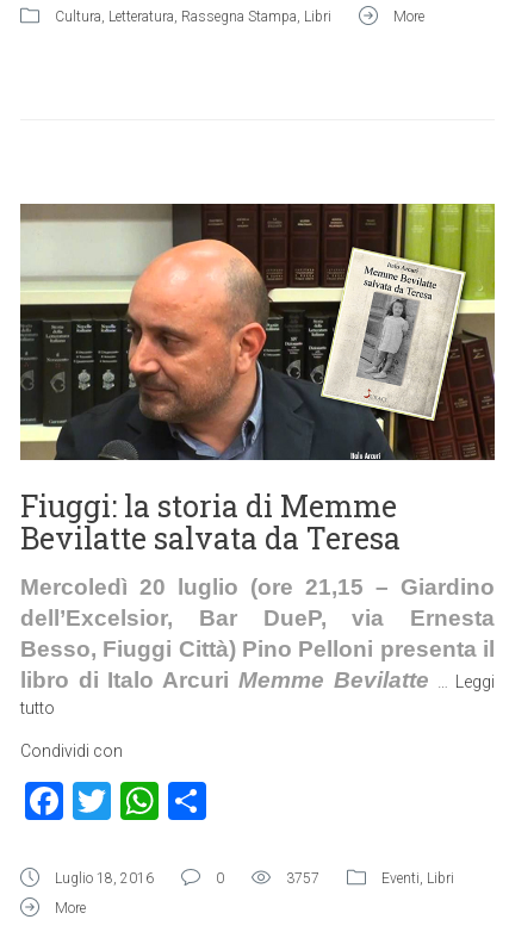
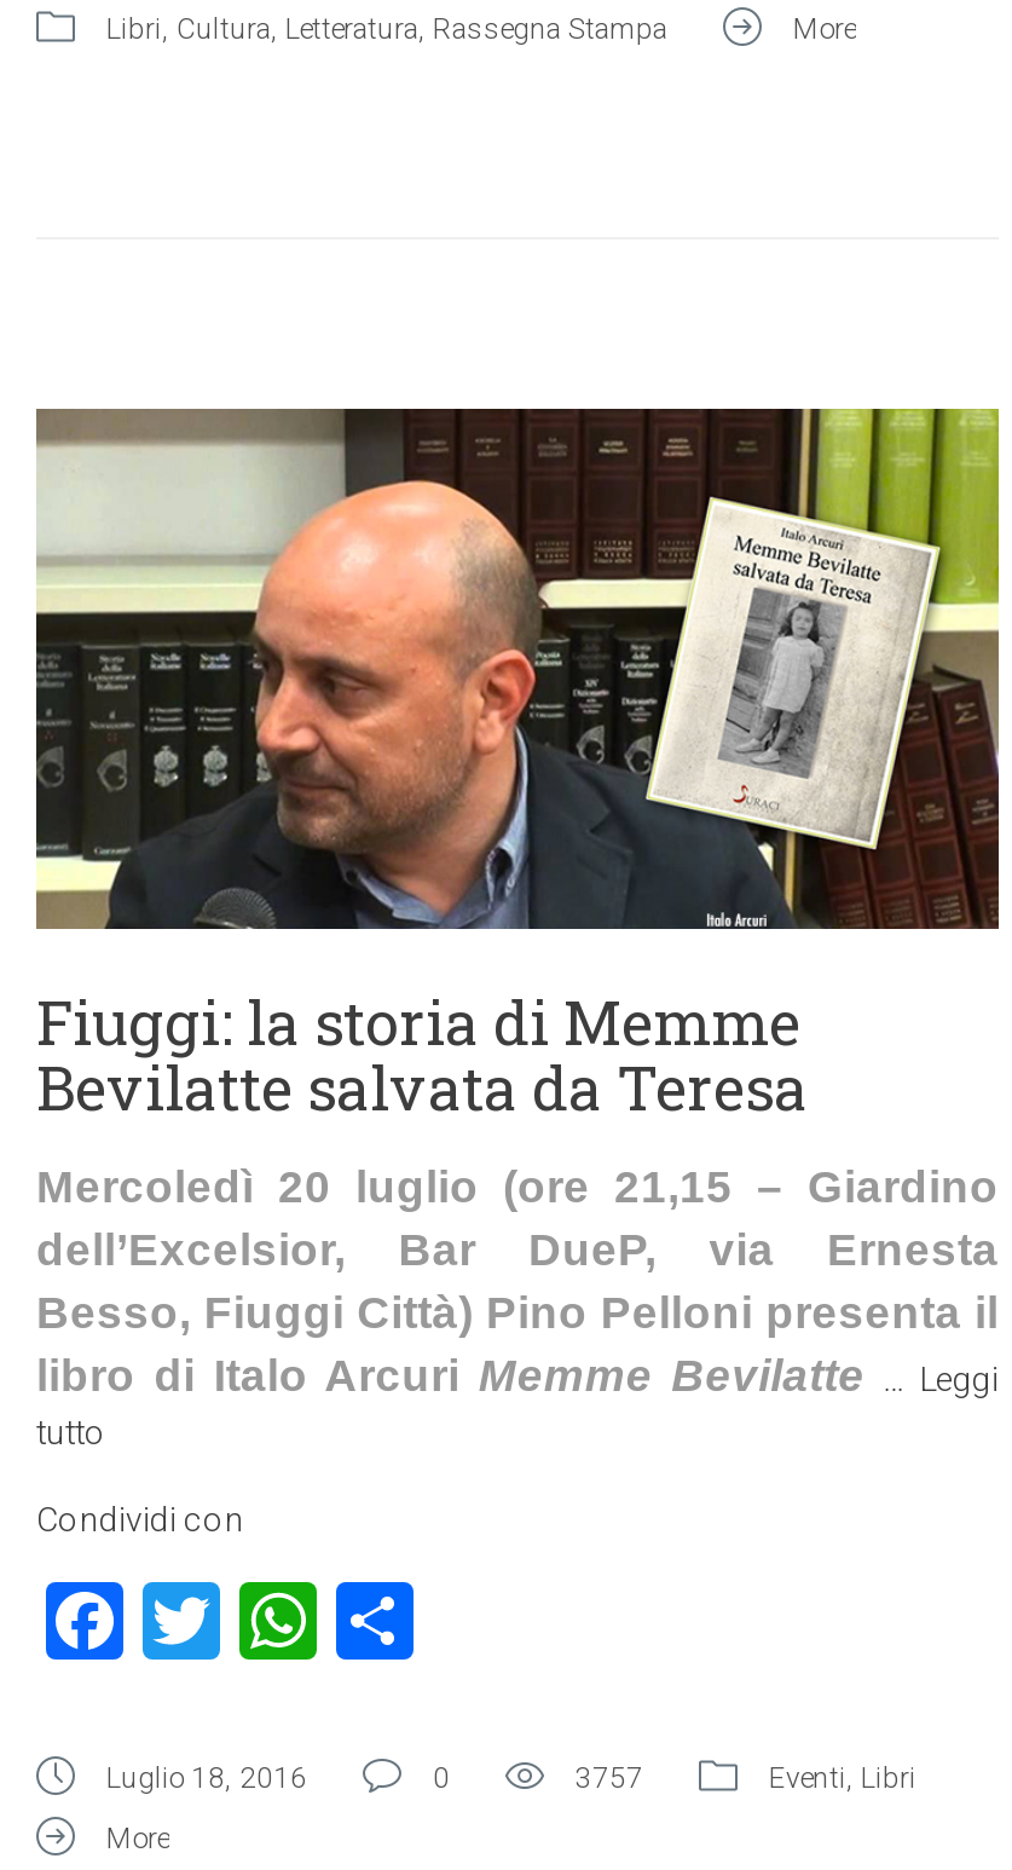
- Cultura, Letteratura, Rassegna Stampa, Libri
+ Libri, Cultura, Letteratura, Rassegna Stampa
